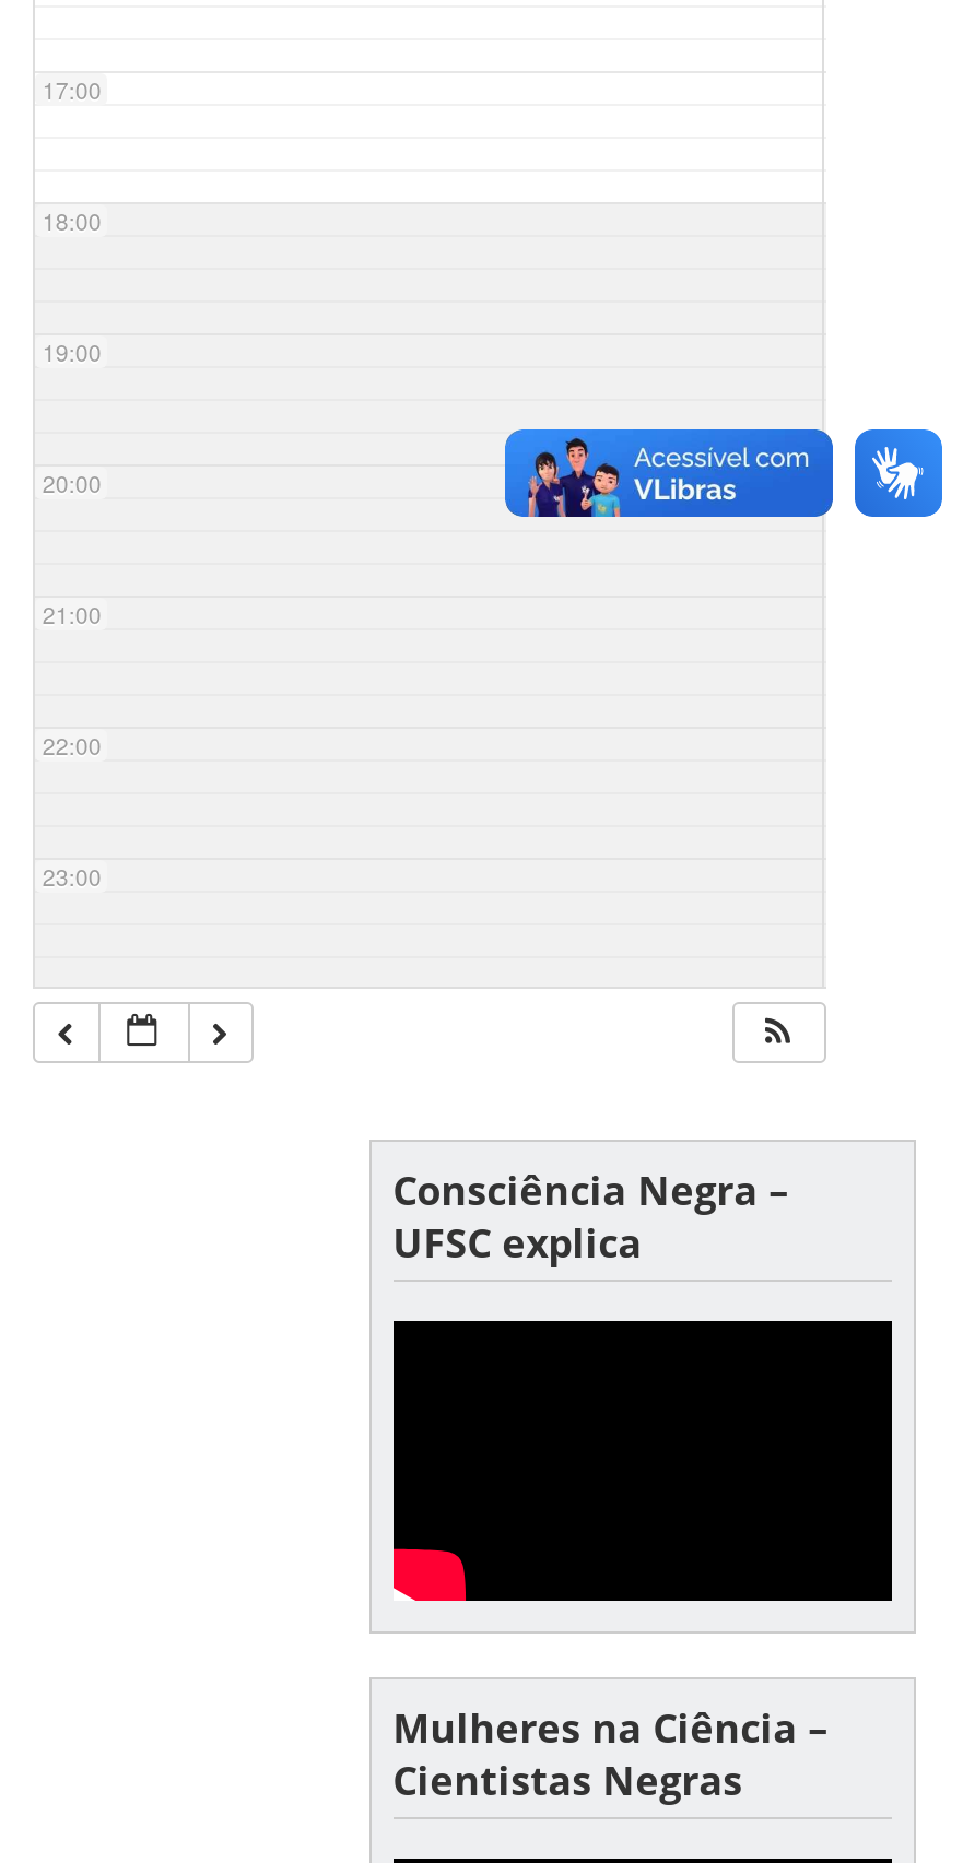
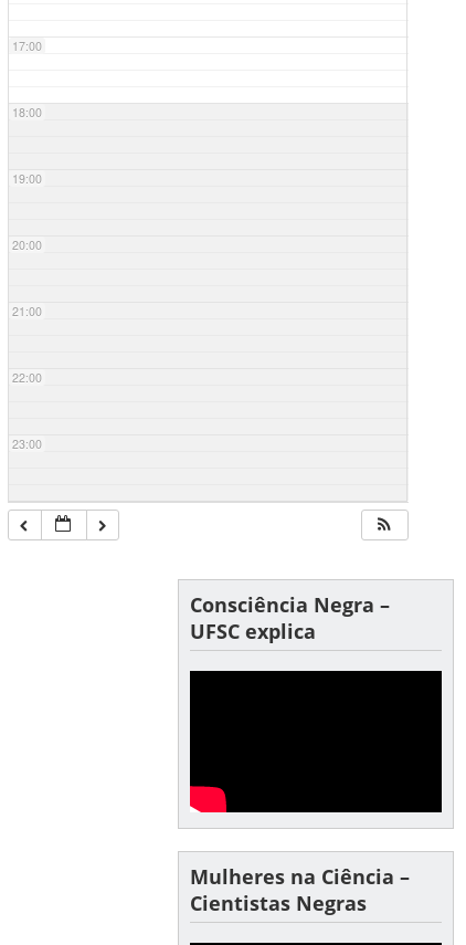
- [image]

- [image]
